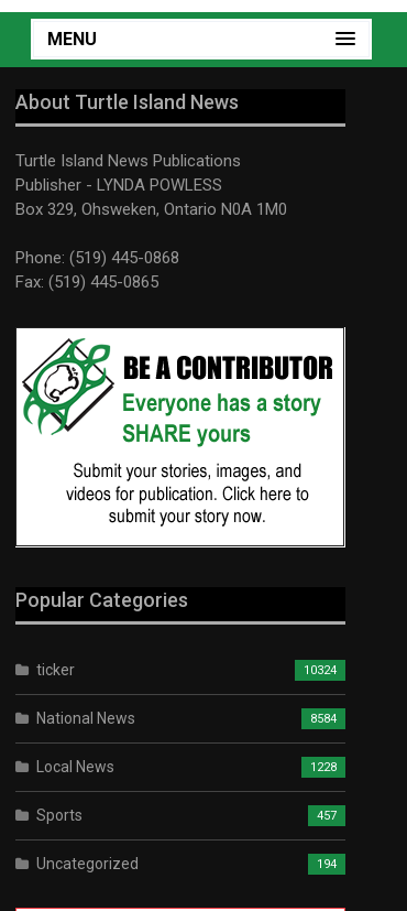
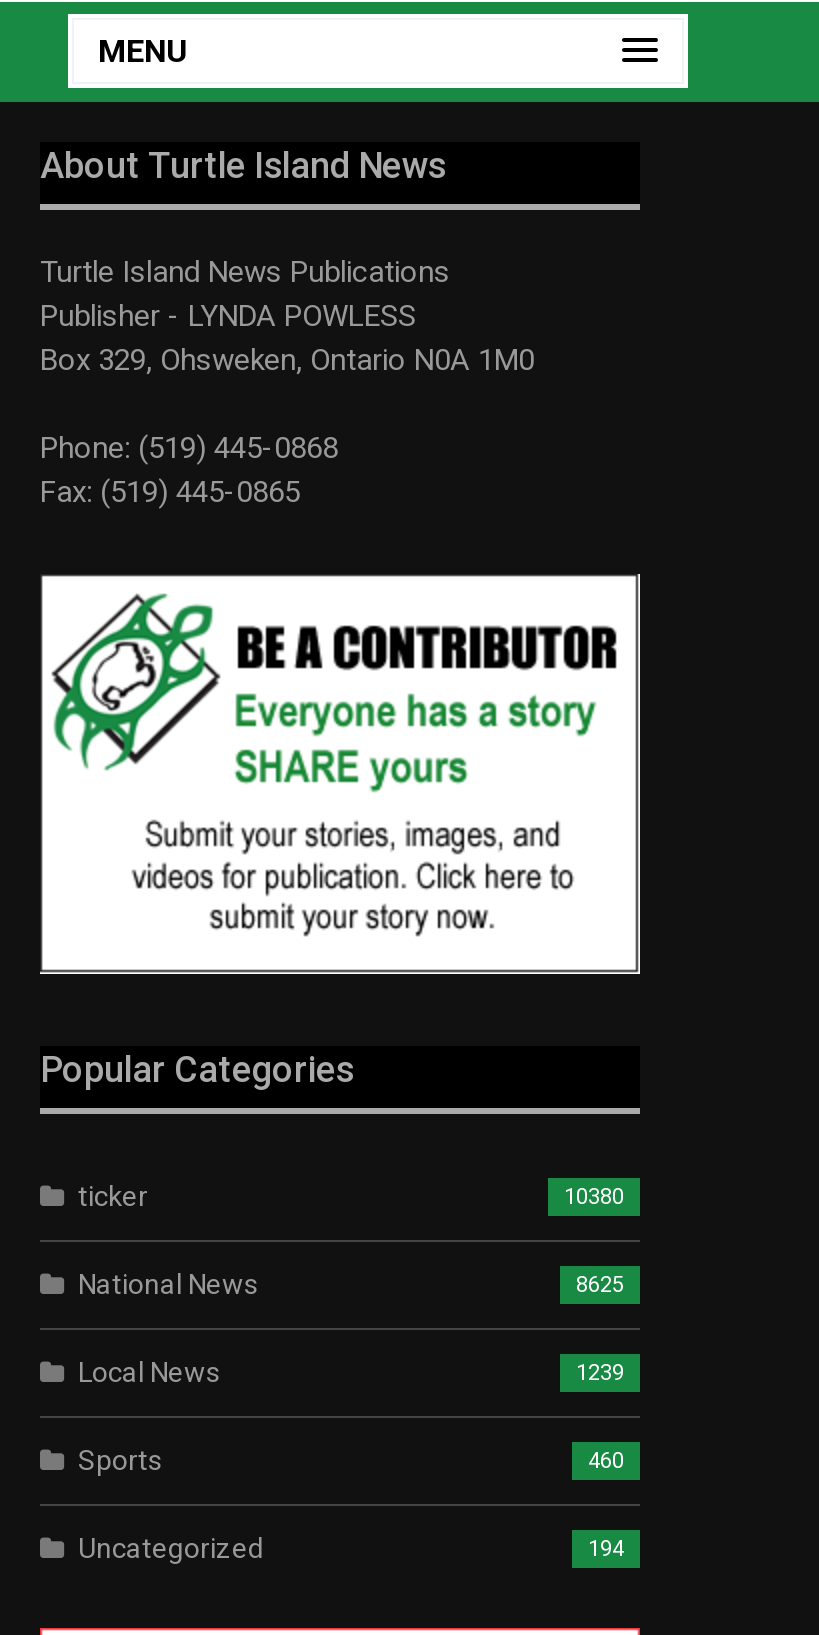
- 10324
+ 10380

- 8584
+ 8625

- 1228
+ 1239

- 457
+ 460
